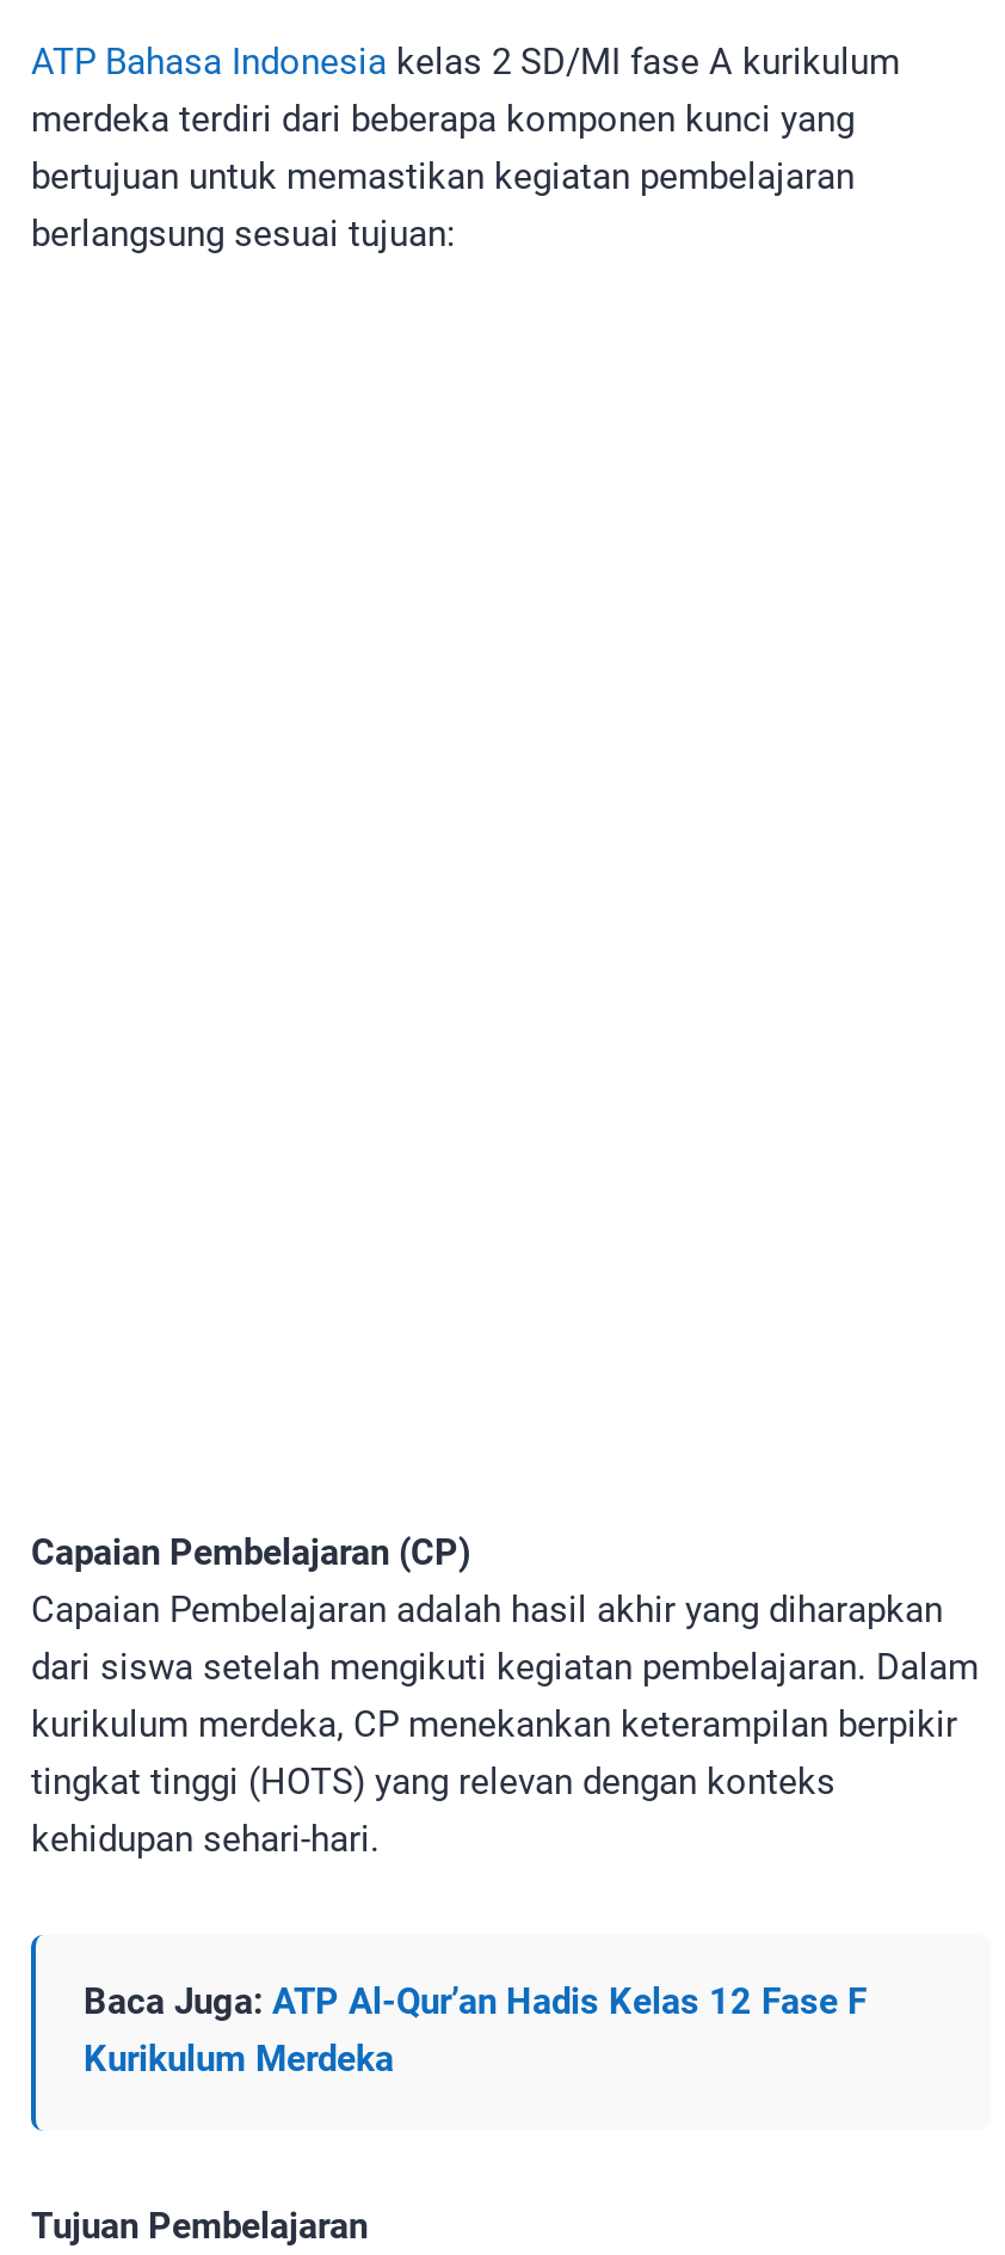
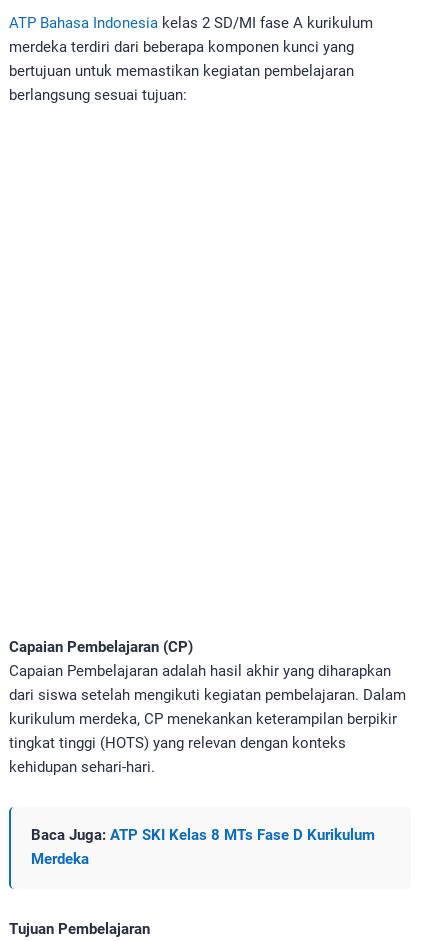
- Baca Juga: ATP Al-Qur’an Hadis Kelas 12 Fase F
- Kurikulum Merdeka
+ Baca Juga: ATP SKI Kelas 8 MTs Fase D Kurikulum
+ Merdeka
